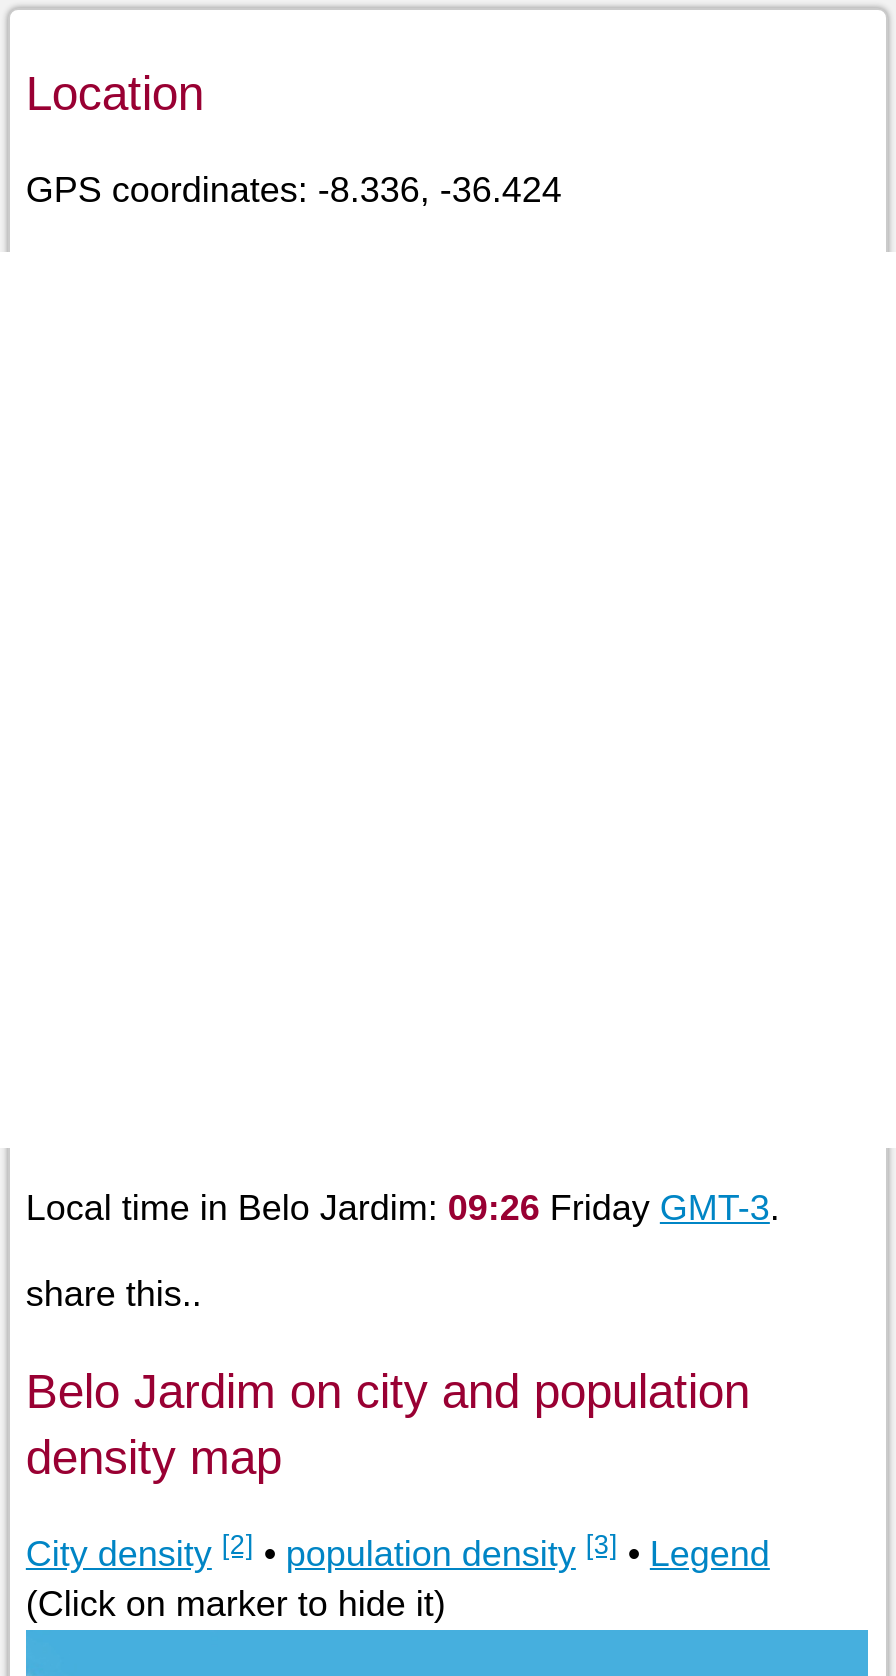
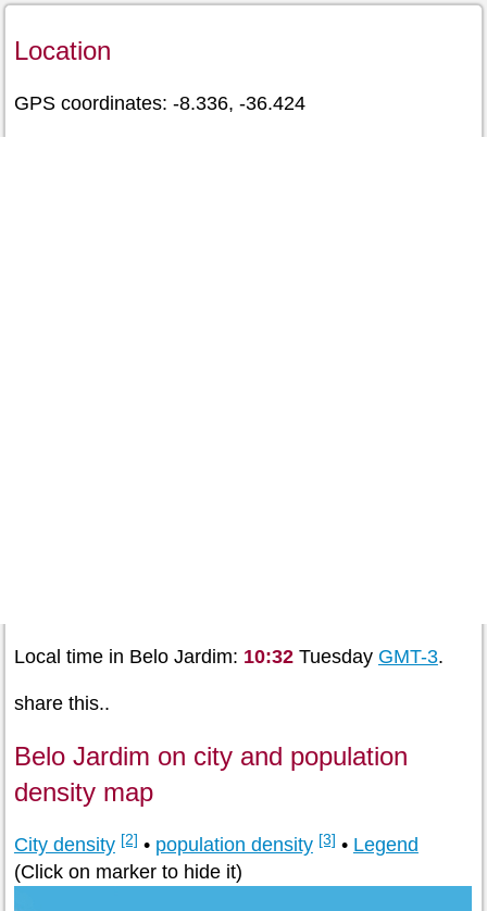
- Local time in Belo Jardim: 09:26 Friday GMT-3.
+ Local time in Belo Jardim: 10:32 Tuesday GMT-3.
